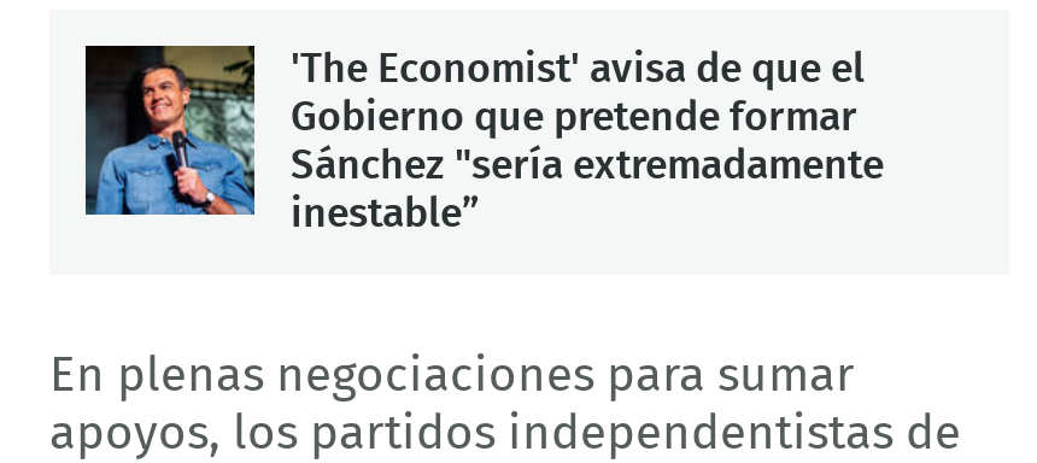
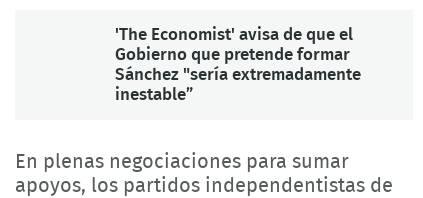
- [image]
